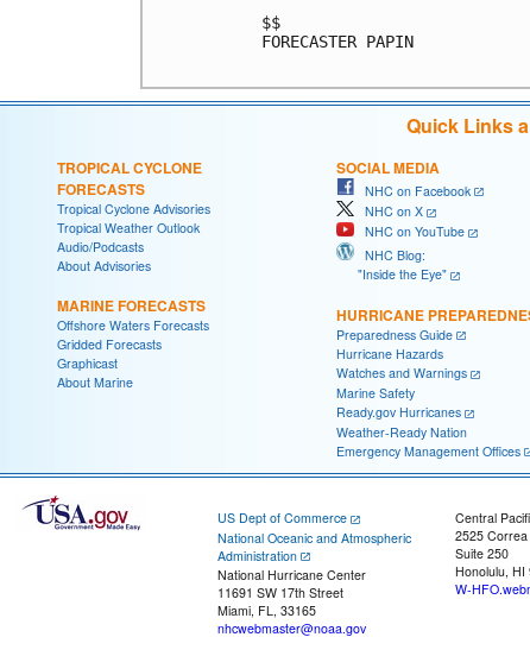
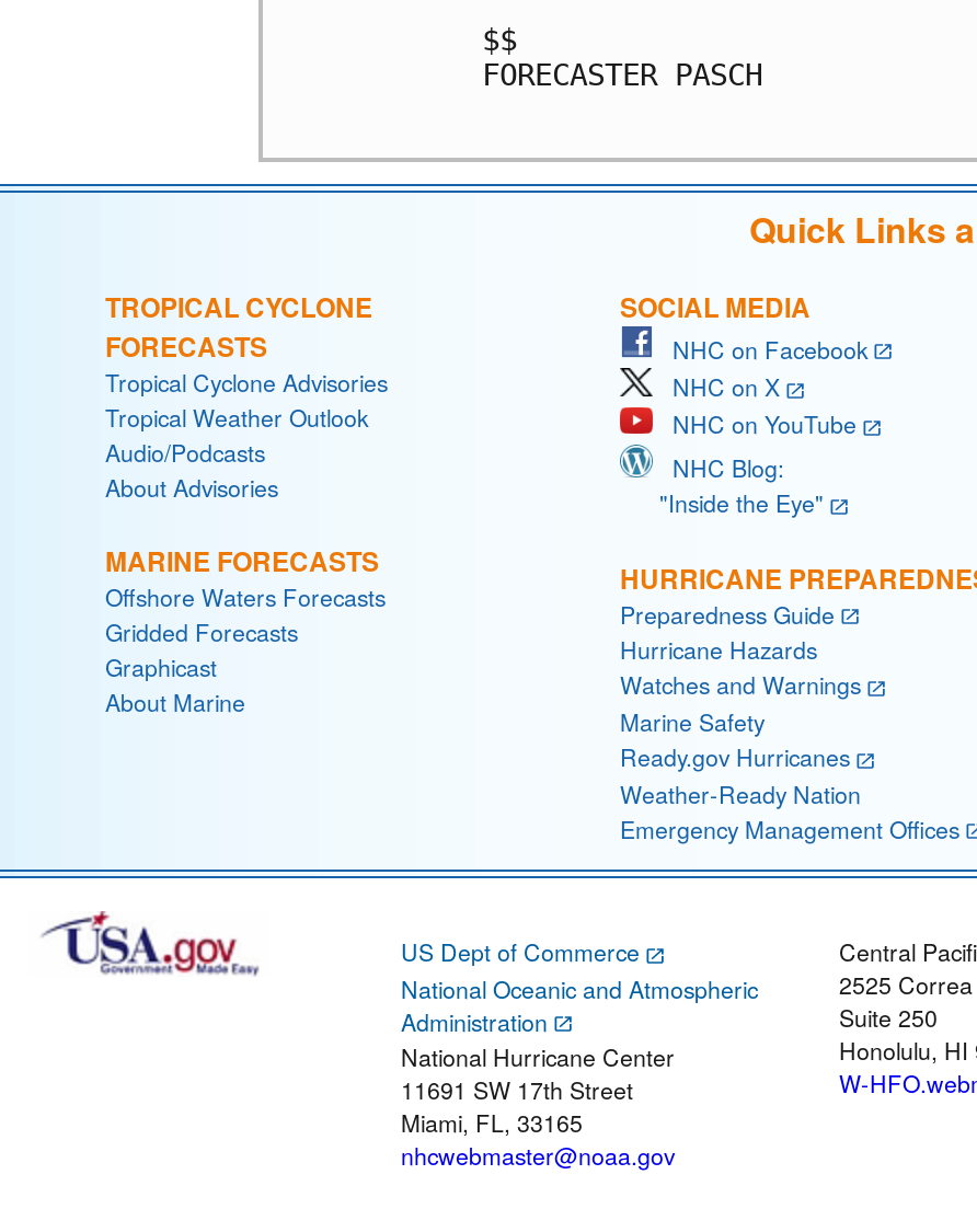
- FORECASTER PAPIN
+ FORECASTER PASCH
